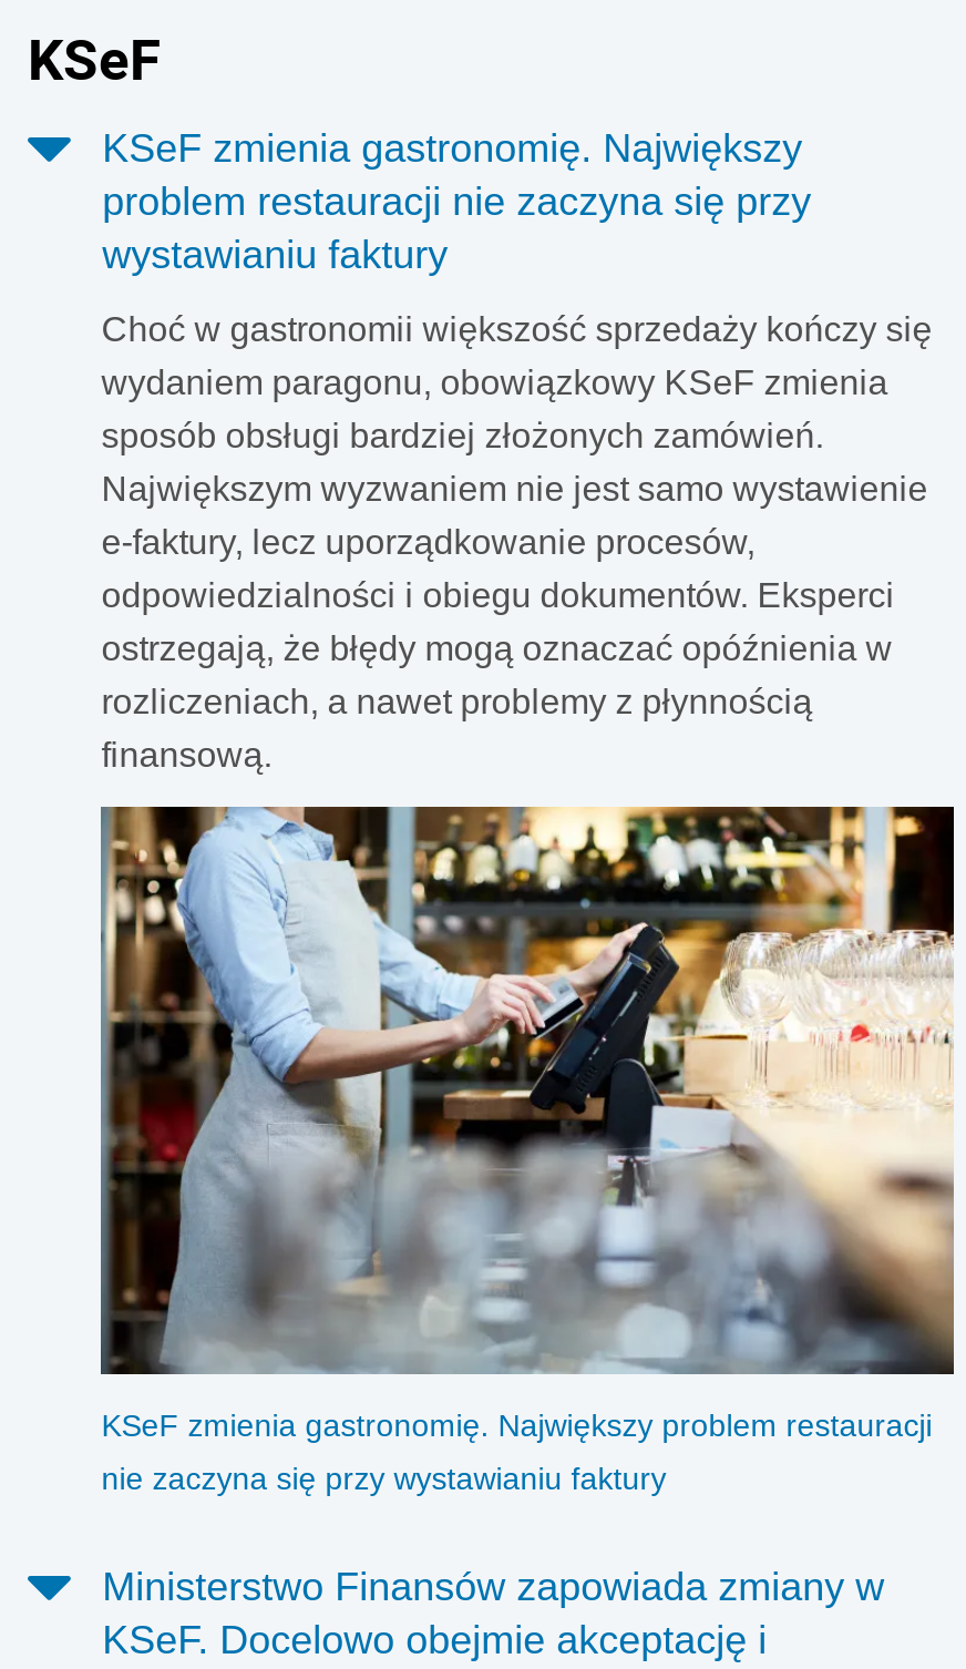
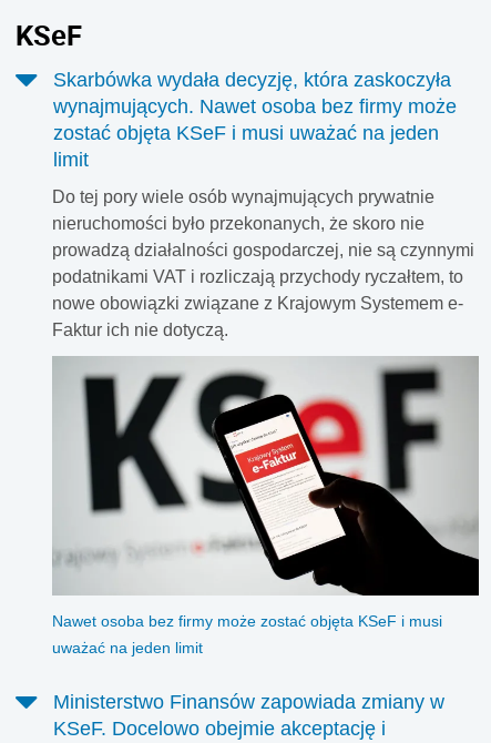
- KSeF zmienia gastronomię. Największy
- problem restauracji nie zaczyna się przy
- wystawianiu faktury
+ Skarbówka wydała decyzję, która zaskoczyła
+ wynajmujących. Nawet osoba bez firmy może
+ zostać objęta KSeF i musi uważać na jeden
+ limit

- Choć w gastronomii większość sprzedaży kończy się
- wydaniem paragonu, obowiązkowy KSeF zmienia
- sposób obsługi bardziej złożonych zamówień.
- Największym wyzwaniem nie jest samo wystawienie
- e-faktury, lecz uporządkowanie procesów,
- odpowiedzialności i obiegu dokumentów. Eksperci
- ostrzegają, że błędy mogą oznaczać opóźnienia w
- rozliczeniach, a nawet problemy z płynnością
- finansową.
+ Do tej pory wiele osób wynajmujących prywatnie
+ nieruchomości było przekonanych, że skoro nie
+ prowadzą działalności gospodarczej, nie są czynnymi
+ podatnikami VAT i rozliczają przychody ryczałtem, to
+ nowe obowiązki związane z Krajowym Systemem e-
+ Faktur ich nie dotyczą.

- [image]
- KSeF zmienia gastronomię. Największy problem restauracji
+ [image]
+ Nawet osoba bez firmy może zostać objęta KSeF i musi

- nie zaczyna się przy wystawianiu faktury
+ uważać na jeden limit
